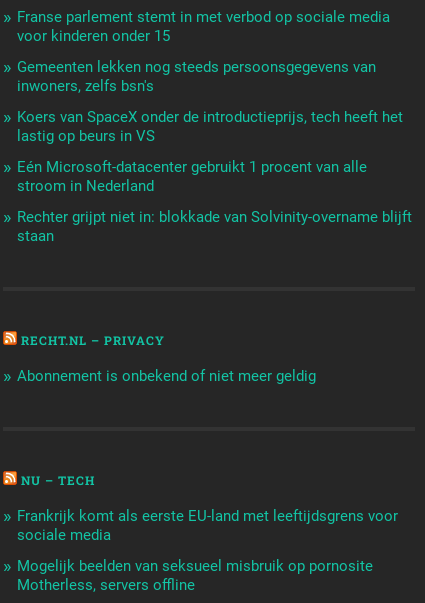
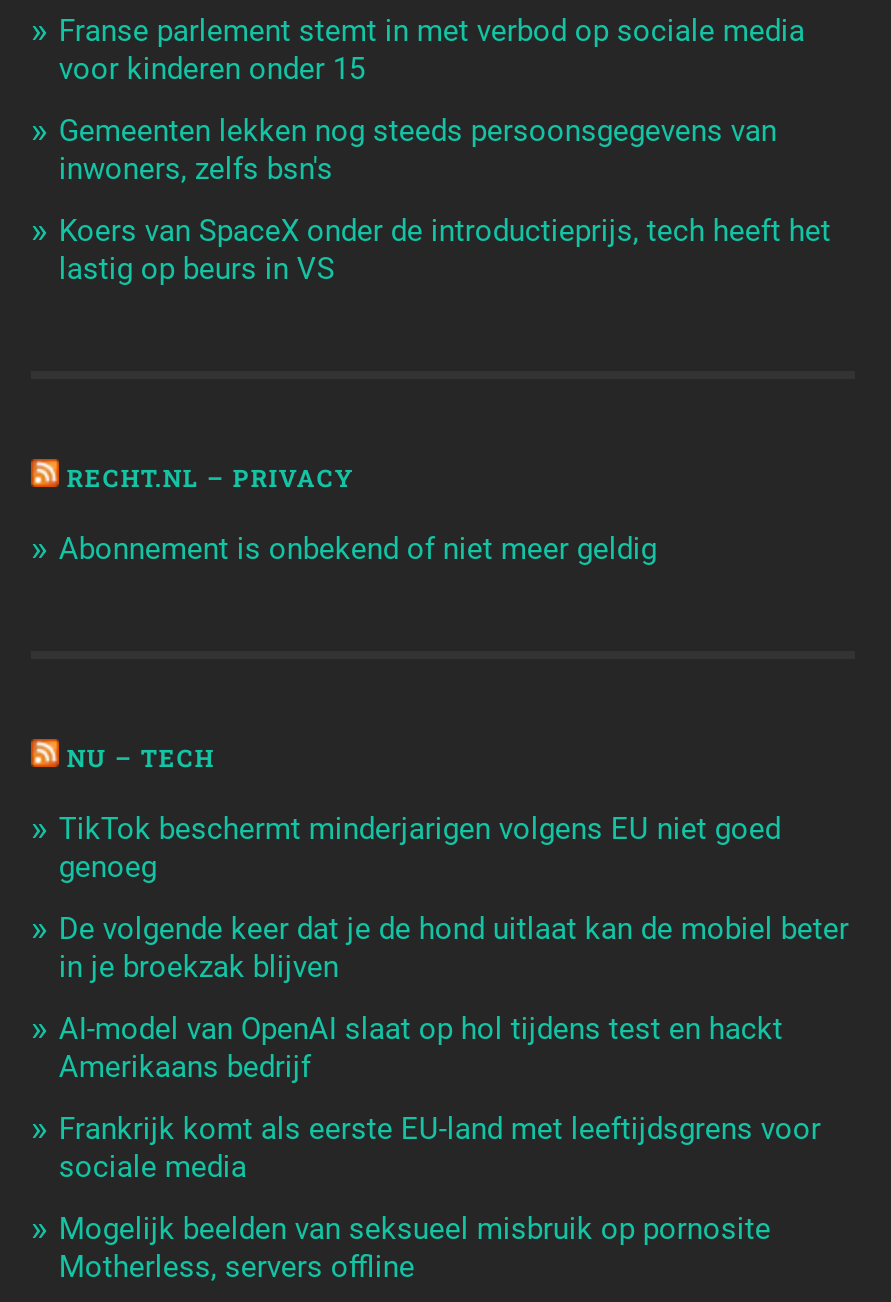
- Eén Microsoft-datacenter gebruikt 1 procent van alle
- stroom in Nederland
- Rechter grijpt niet in: blokkade van Solvinity-overname blijft
- staan

moved up: RECHT.NL – PRIVACY | Abonnement is onbekend of niet meer geldig | NU – TECH

+ TikTok beschermt minderjarigen volgens EU niet goed
+ genoeg
+ De volgende keer dat je de hond uitlaat kan de mobiel beter
+ in je broekzak blijven
+ AI-model van OpenAI slaat op hol tijdens test en hackt
+ Amerikaans bedrijf
